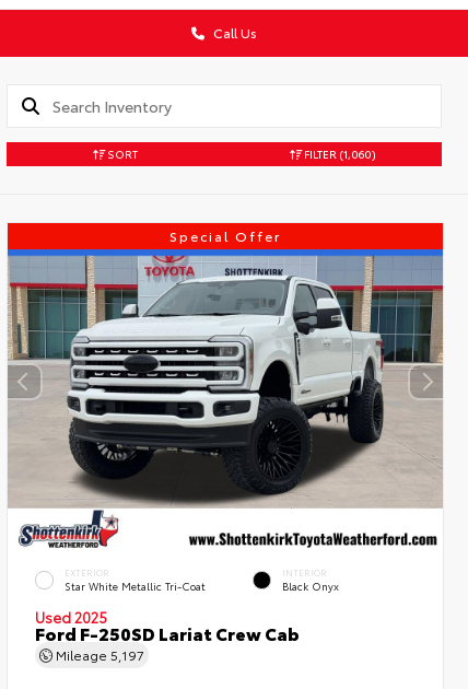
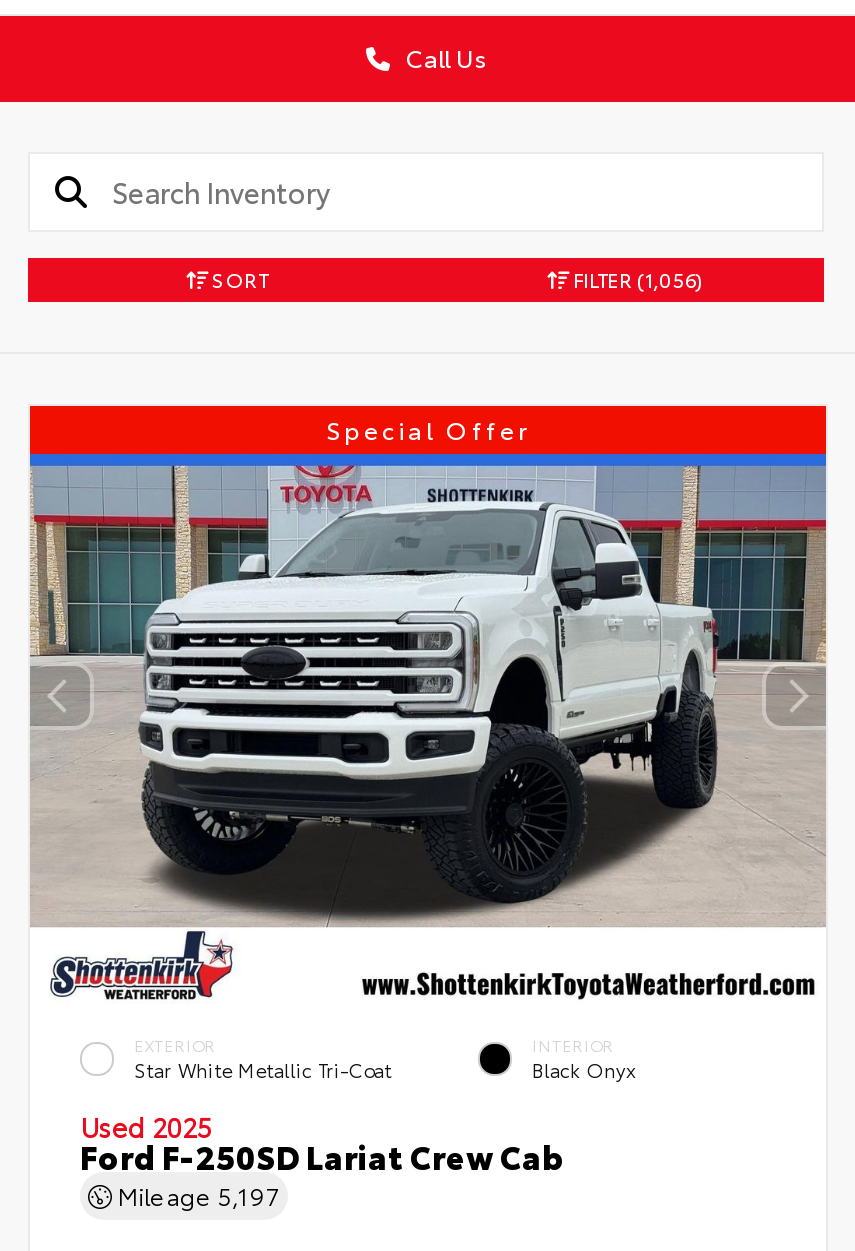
- FILTER (1,060)
+ FILTER (1,056)
